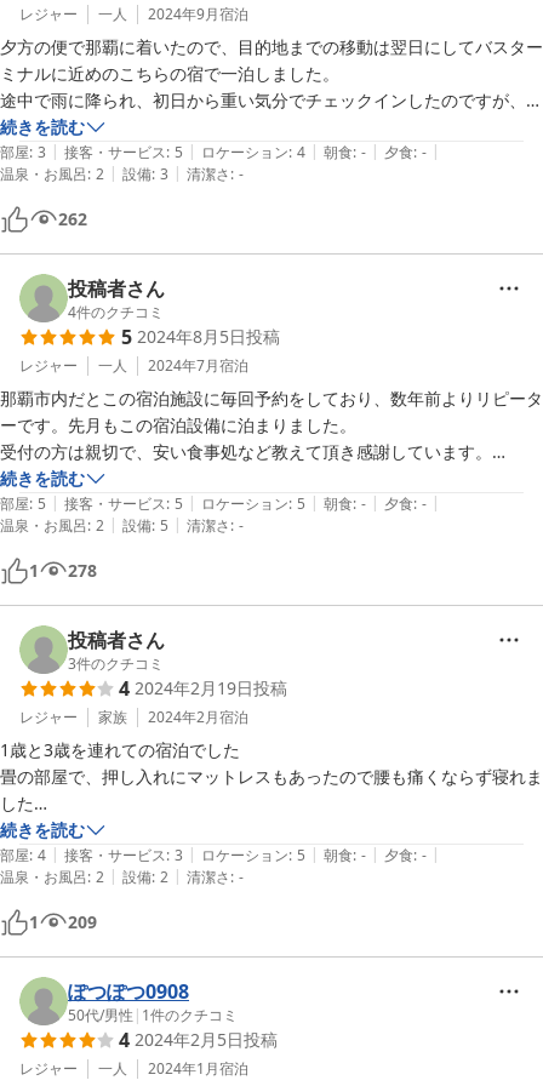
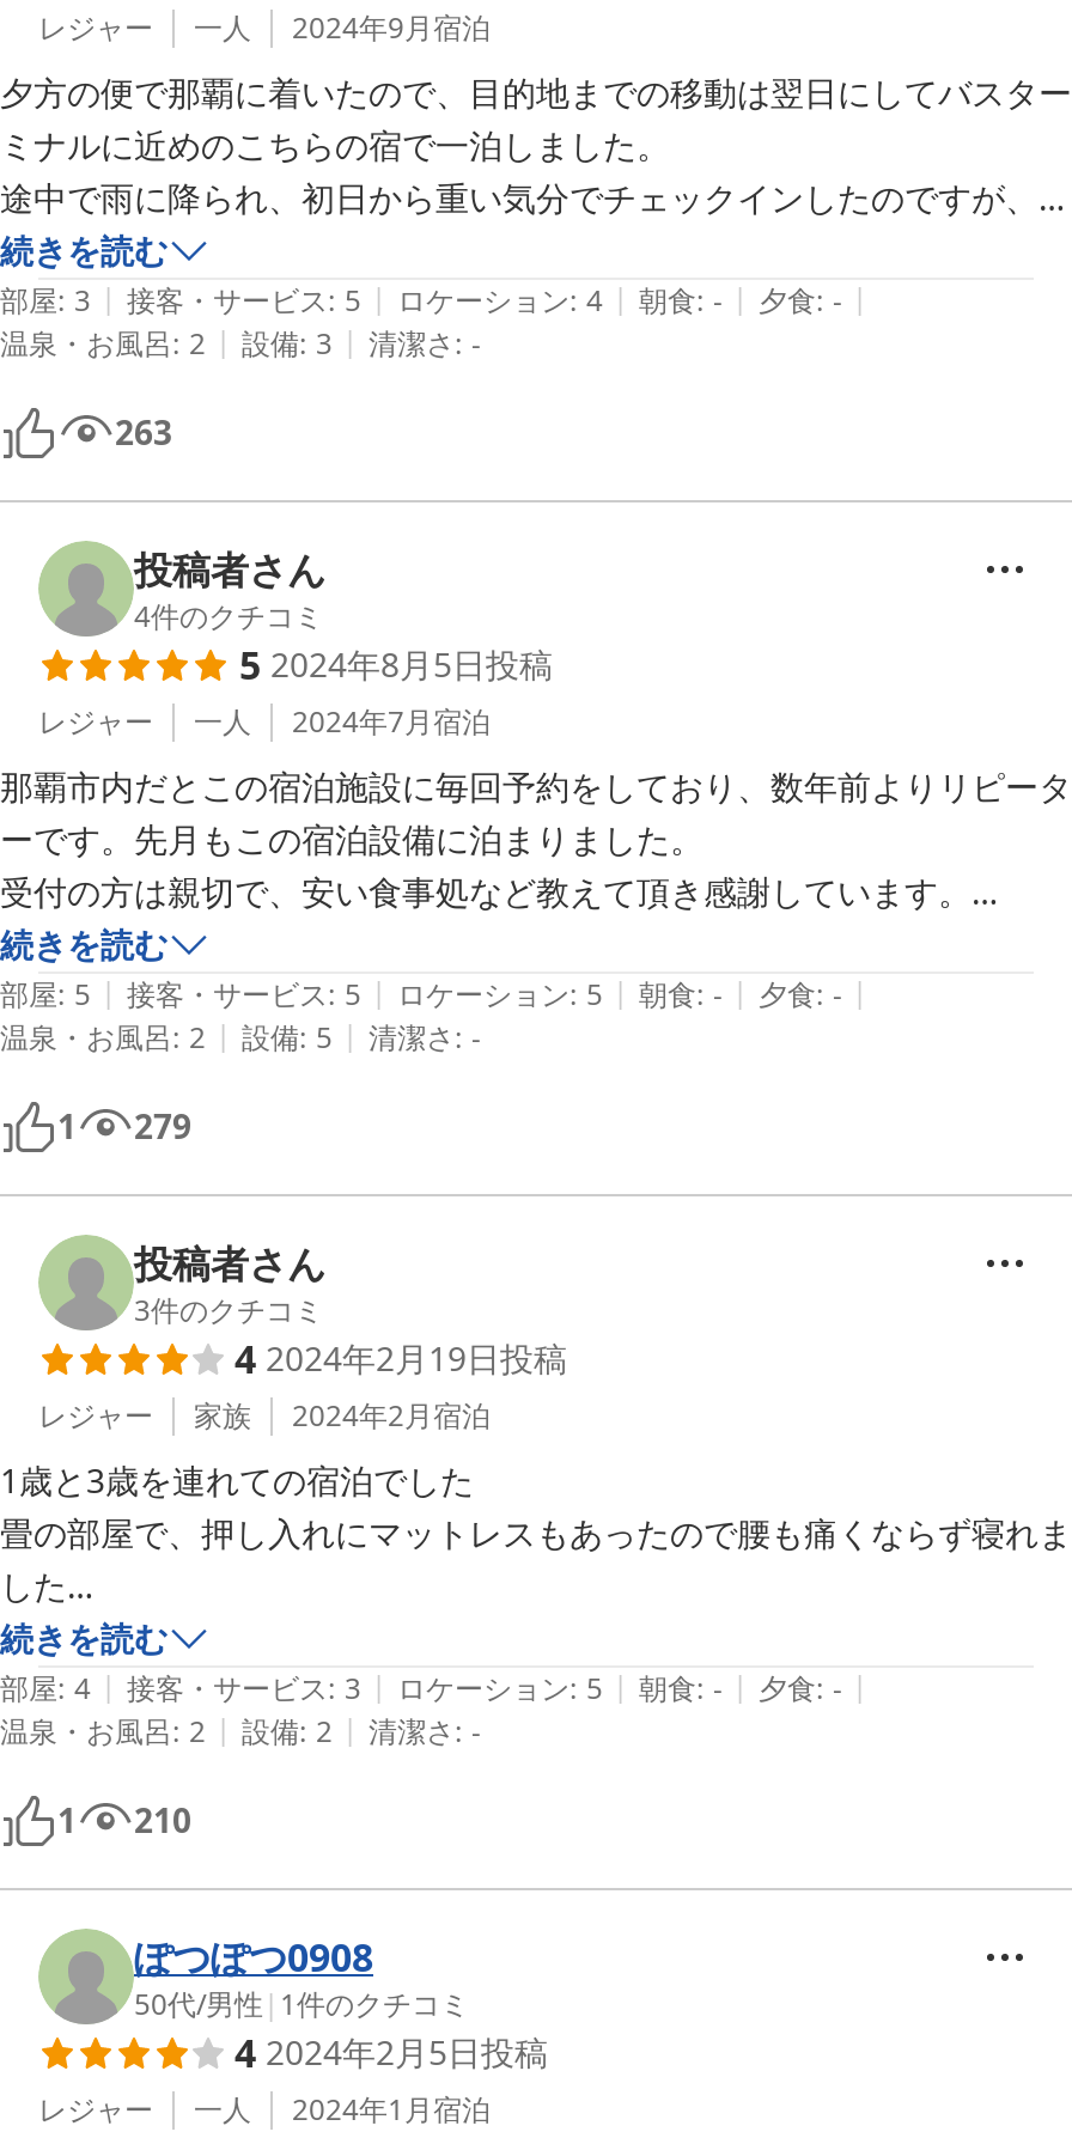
- 262
+ 263

- 1 278
+ 1 279

- 1 209
+ 1 210
